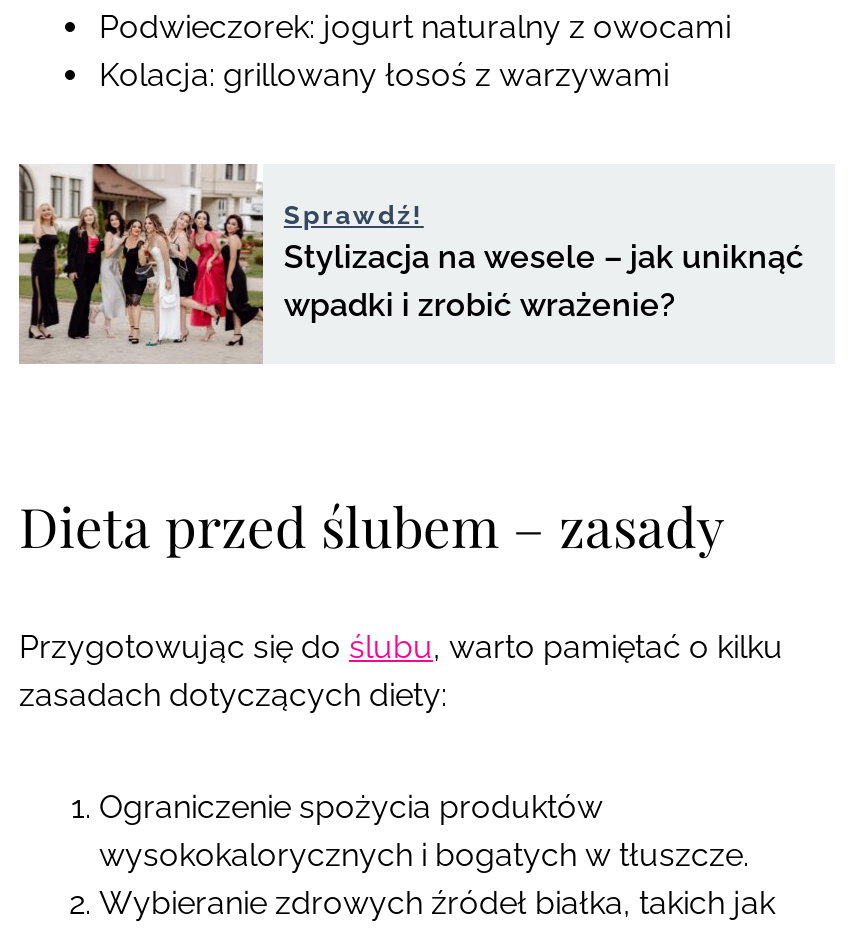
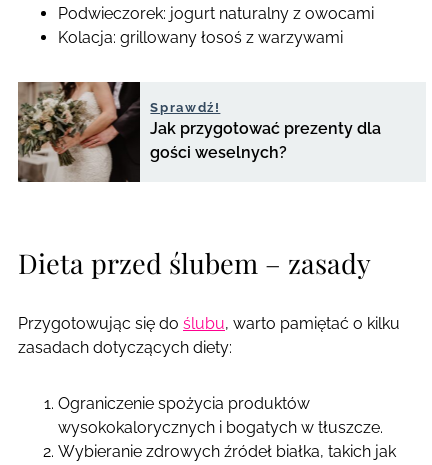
- [image]
- Stylizacja na wesele – jak uniknąć
- wpadki i zrobić wrażenie?
+ [image]
+ Jak przygotować prezenty dla
+ gości weselnych?
